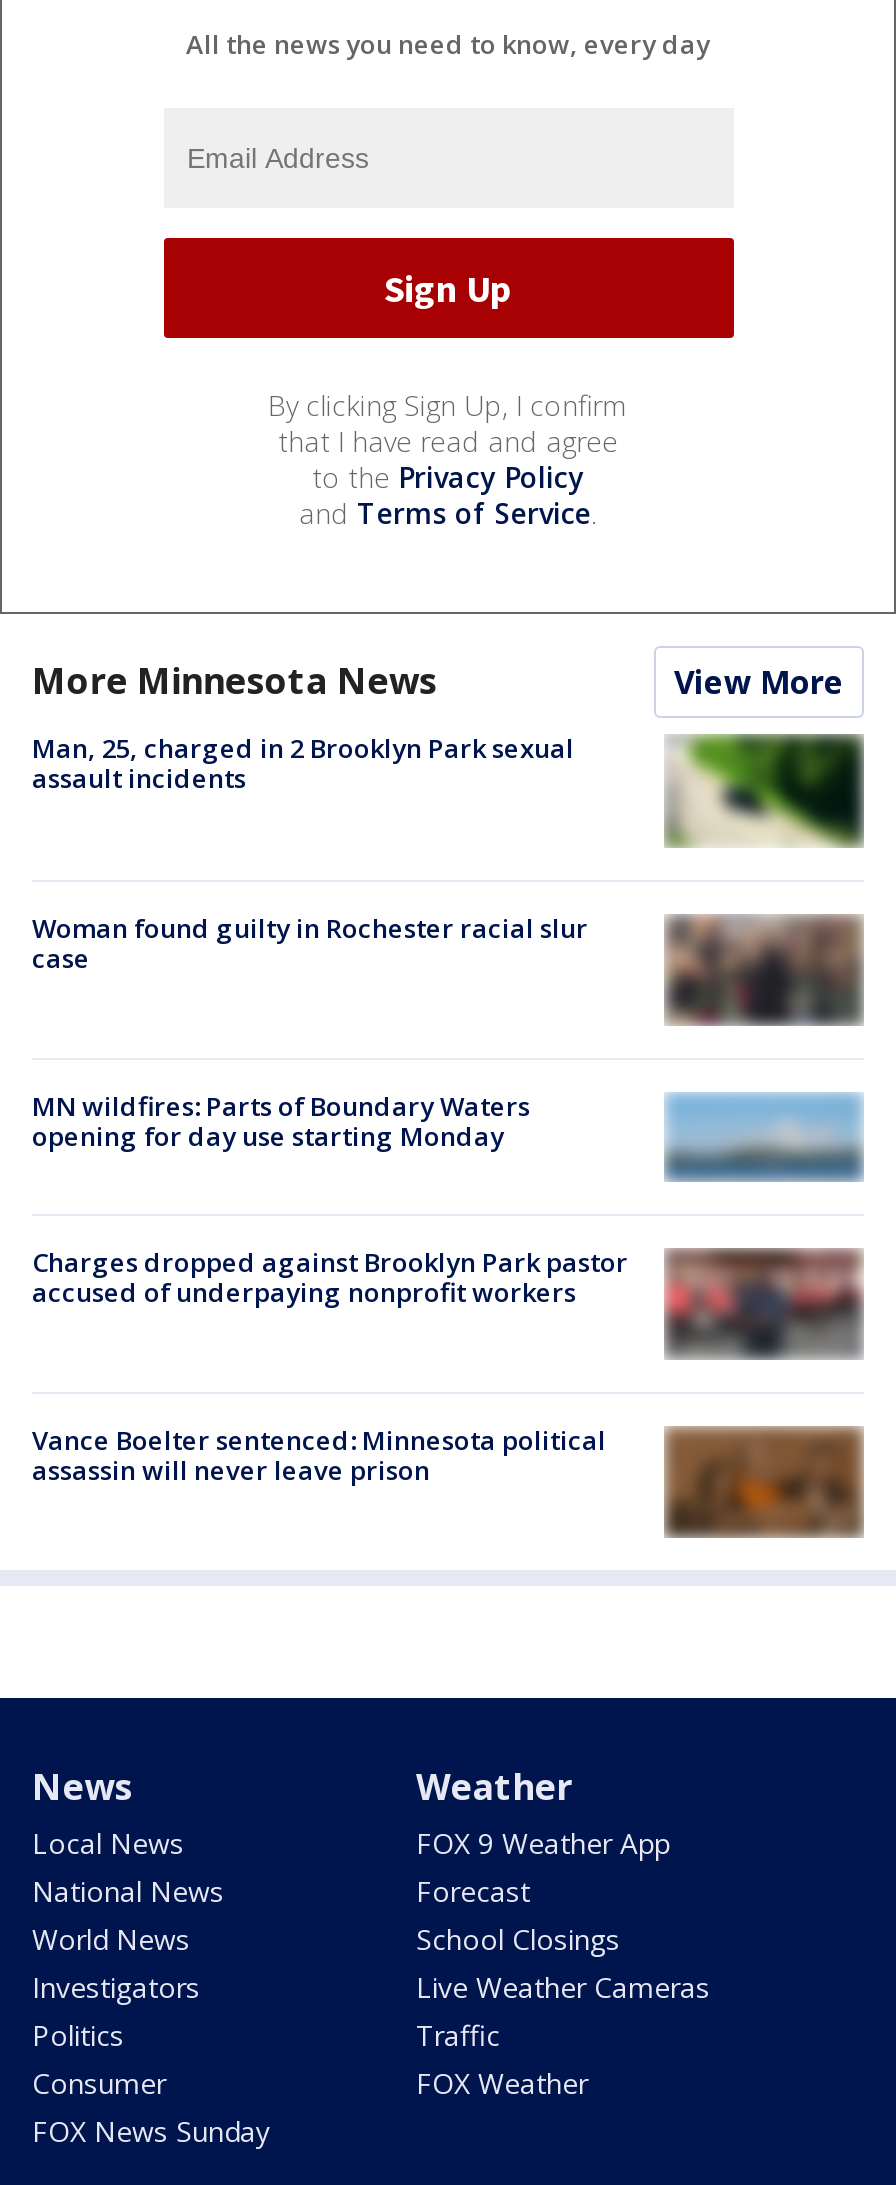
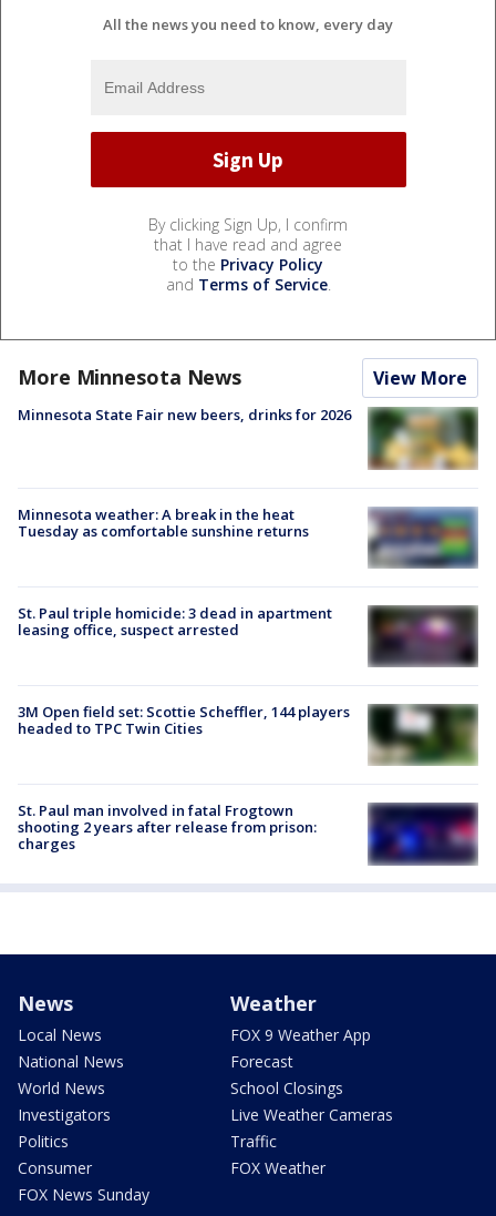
- Man, 25, charged in 2 Brooklyn Park sexual
- assault incidents
+ Minnesota State Fair new beers, drinks for 2026

- [image]
+ [image]

- Woman found guilty in Rochester racial slur
- case
+ Minnesota weather: A break in the heat
+ Tuesday as comfortable sunshine returns

- [image]
+ [image]

- MN wildfires: Parts of Boundary Waters
- opening for day use starting Monday
+ St. Paul triple homicide: 3 dead in apartment
+ leasing office, suspect arrested

- [image]
+ [image]

- [image]
- Charges dropped against Brooklyn Park pastor
- accused of underpaying nonprofit workers
+ [image]
+ 3M Open field set: Scottie Scheffler, 144 players
+ headed to TPC Twin Cities

- Vance Boelter sentenced: Minnesota political
- assassin will never leave prison
+ St. Paul man involved in fatal Frogtown
+ shooting 2 years after release from prison:
+ charges

- [image]
+ [image]
